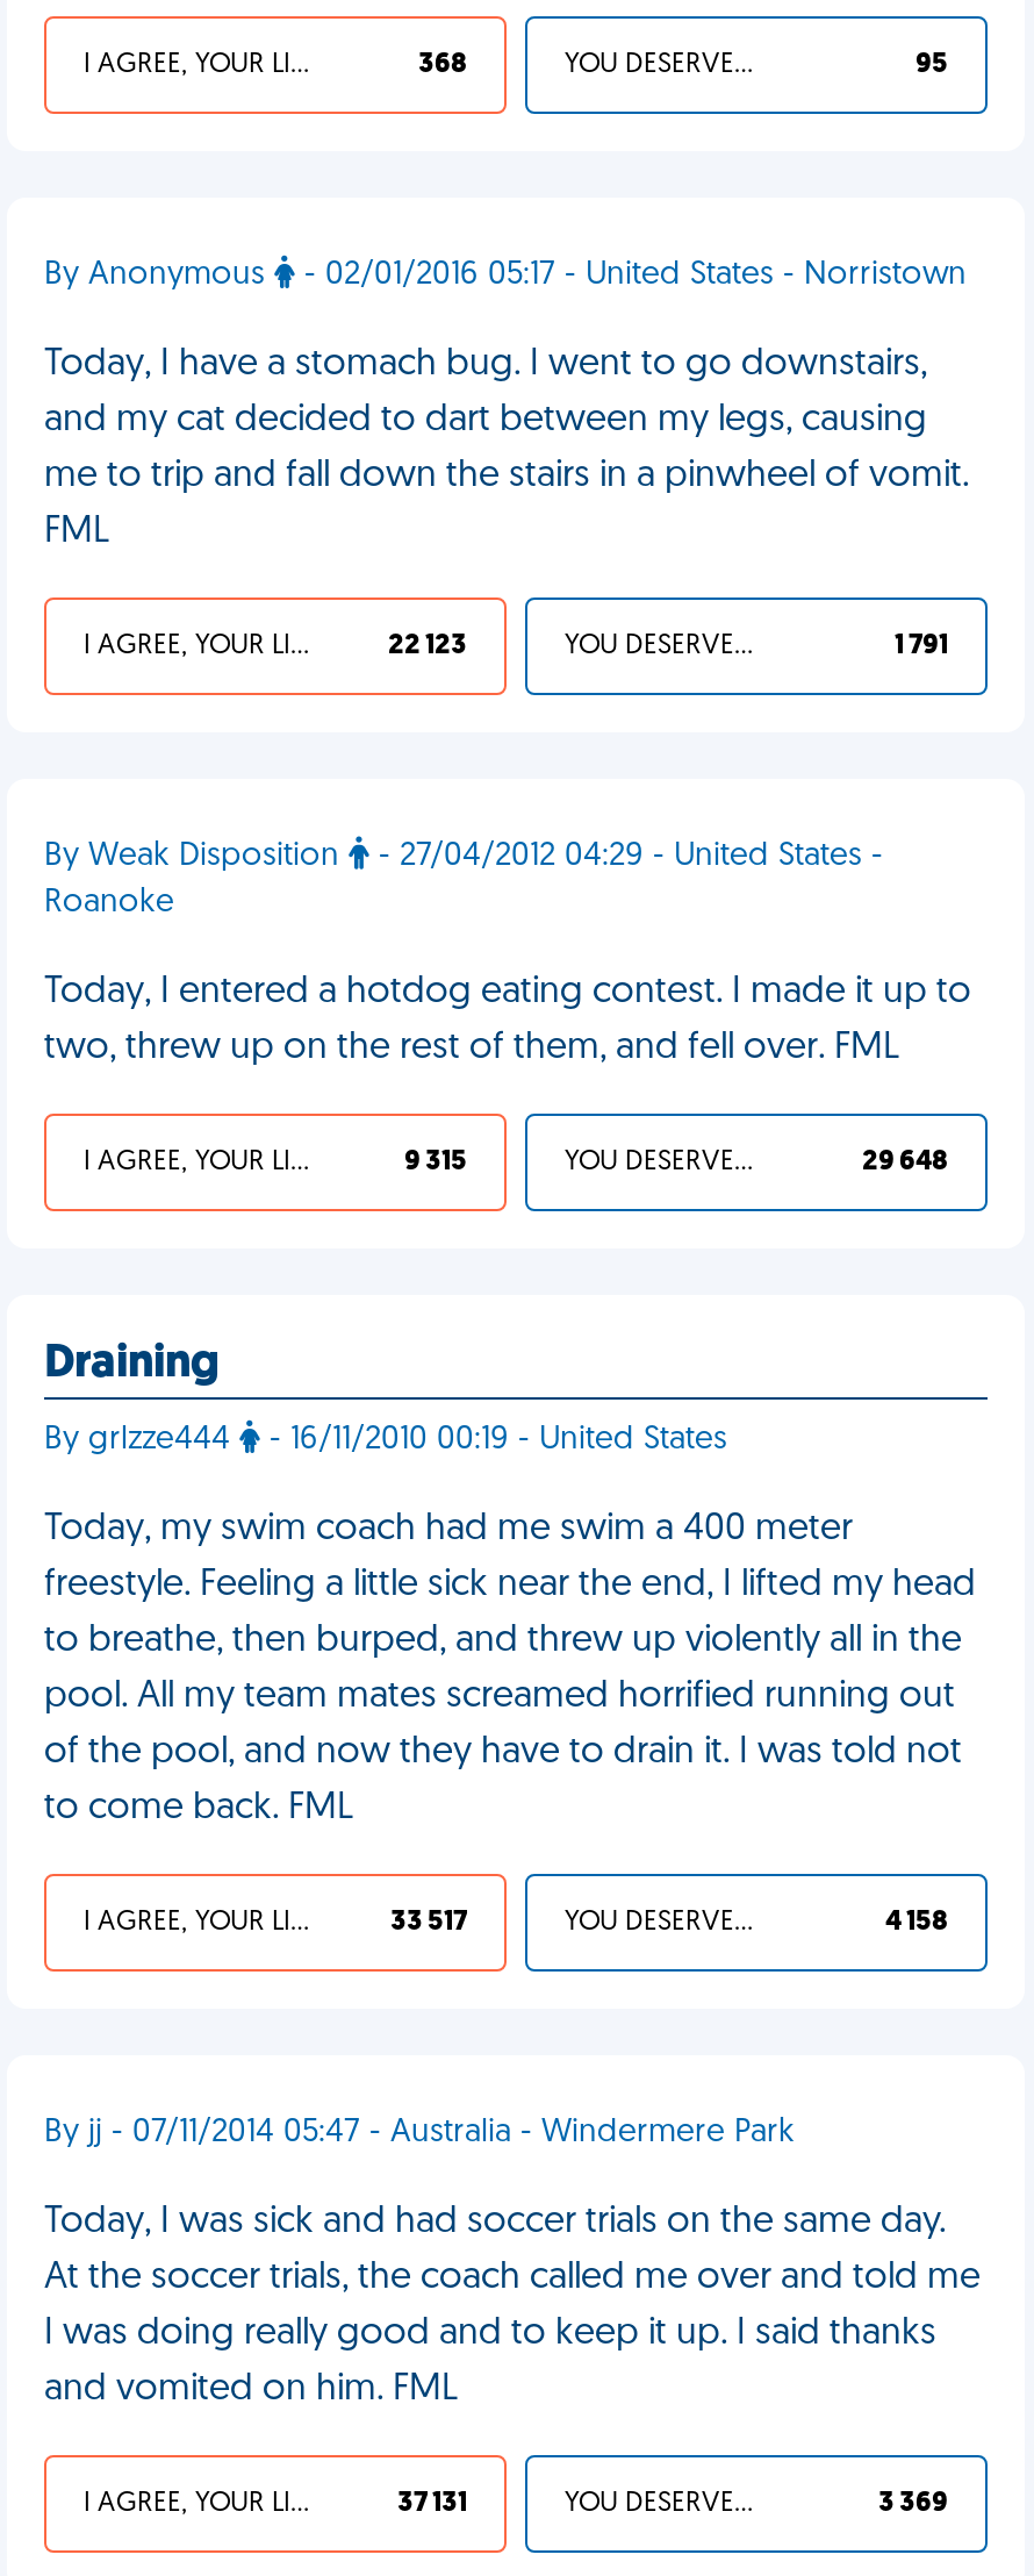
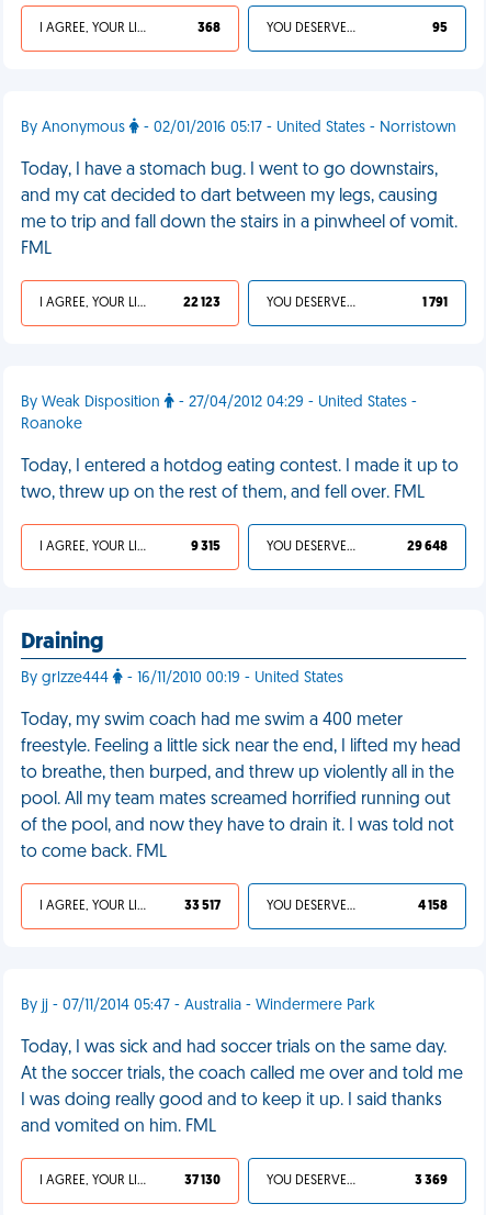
- 37 131
+ 37 130
